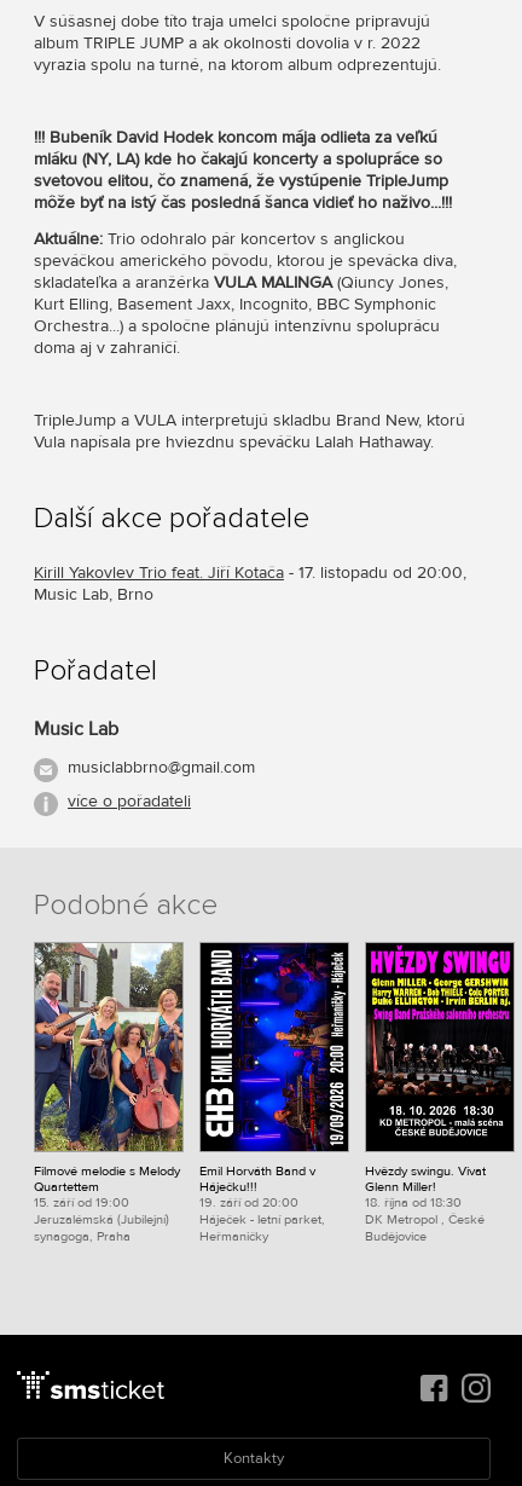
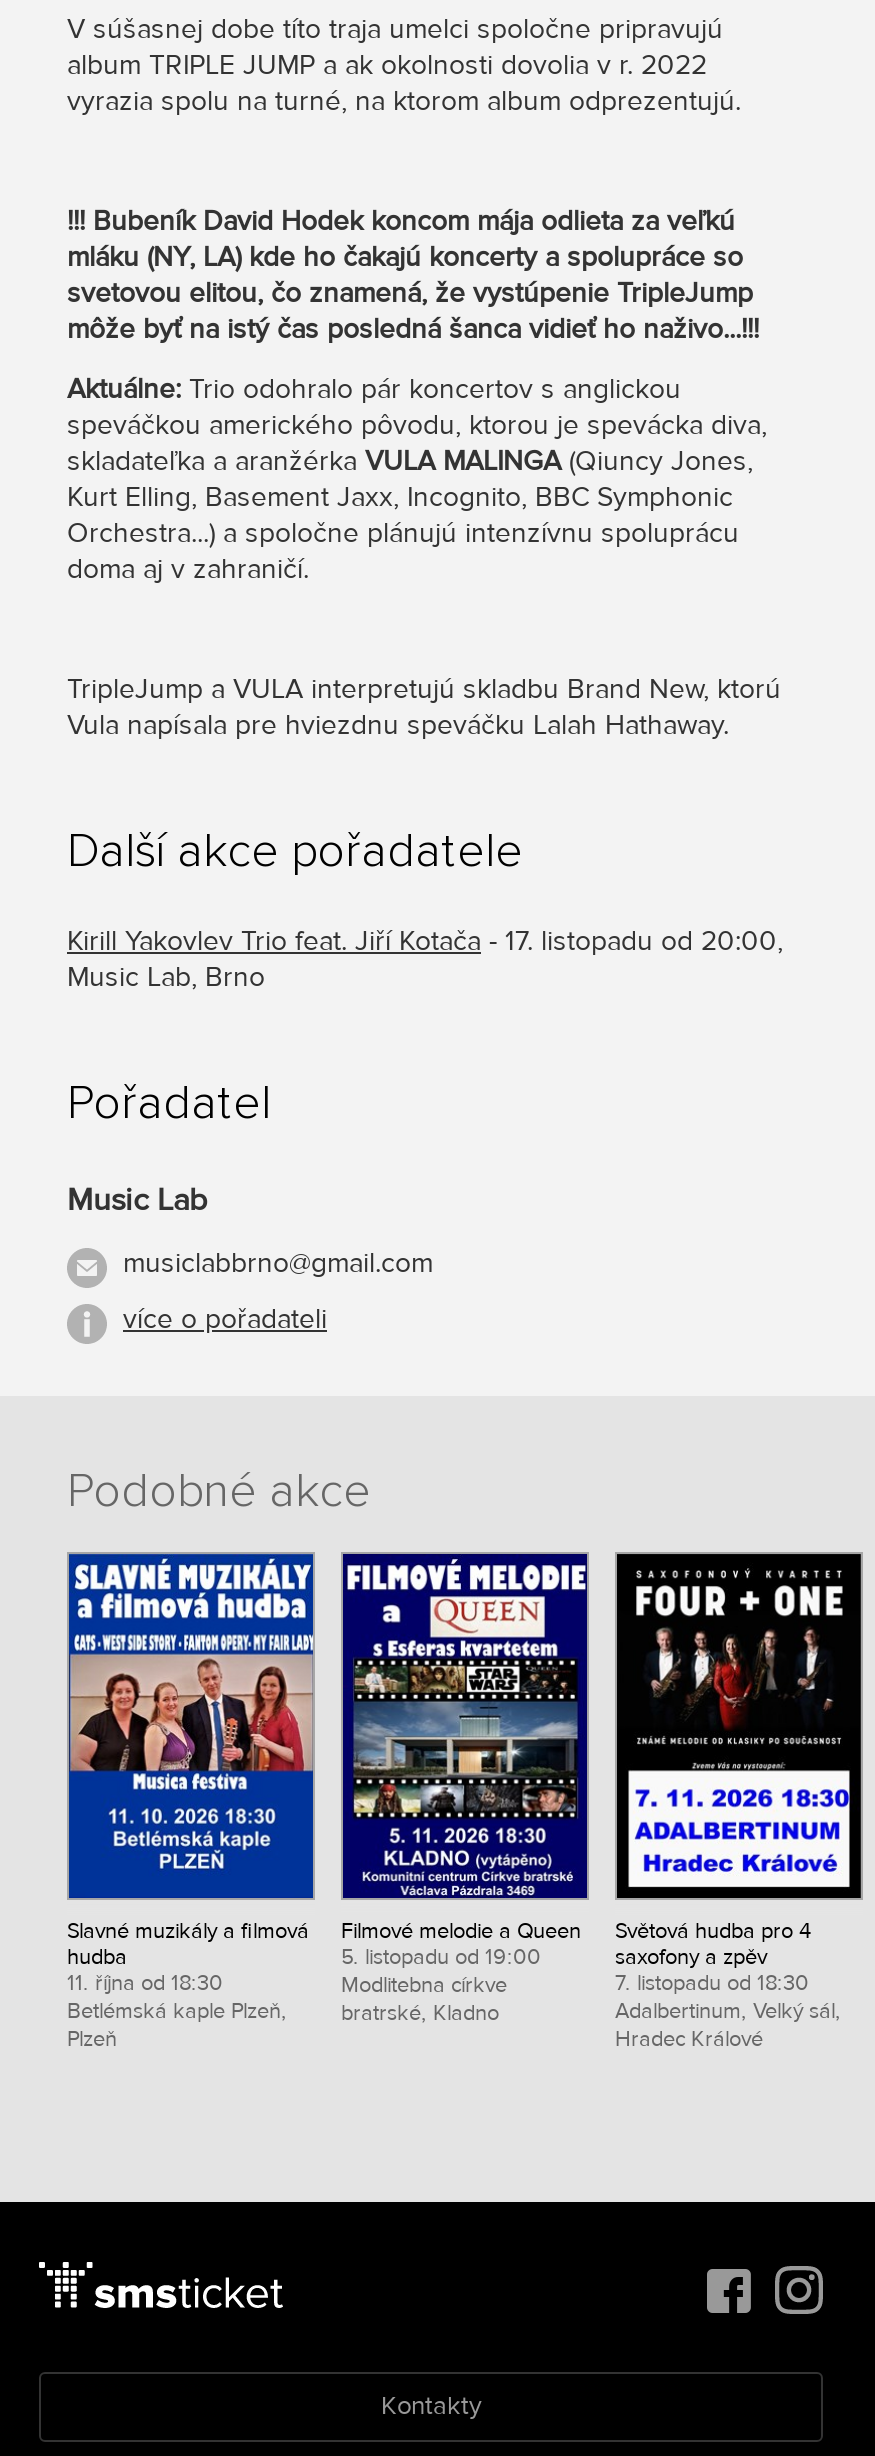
- [image]
- Filmové melodie s Melody
- Quartettem
- 15. září od 19:00
- Jeruzalémská (Jubilejní)
- synagoga, Praha
+ [image]
+ Slavné muzikály a filmová
+ hudba
+ 11. října od 18:30
+ Betlémská kaple Plzeň,
+ Plzeň

- [image]
- Emil Horváth Band v
- Háječku!!!
- 19. září od 20:00
- Háječek - letní parket,
- Heřmaničky
+ [image]
+ Filmové melodie a Queen
+ 5. listopadu od 19:00
+ Modlitebna církve
+ bratrské, Kladno

- [image]
- Hvězdy swingu. Vivat
- Glenn Miller!
- 18. října od 18:30
- DK Metropol , České
- Budějovice
+ [image]
+ Světová hudba pro 4
+ saxofony a zpěv
+ 7. listopadu od 18:30
+ Adalbertinum, Velký sál,
+ Hradec Králové
